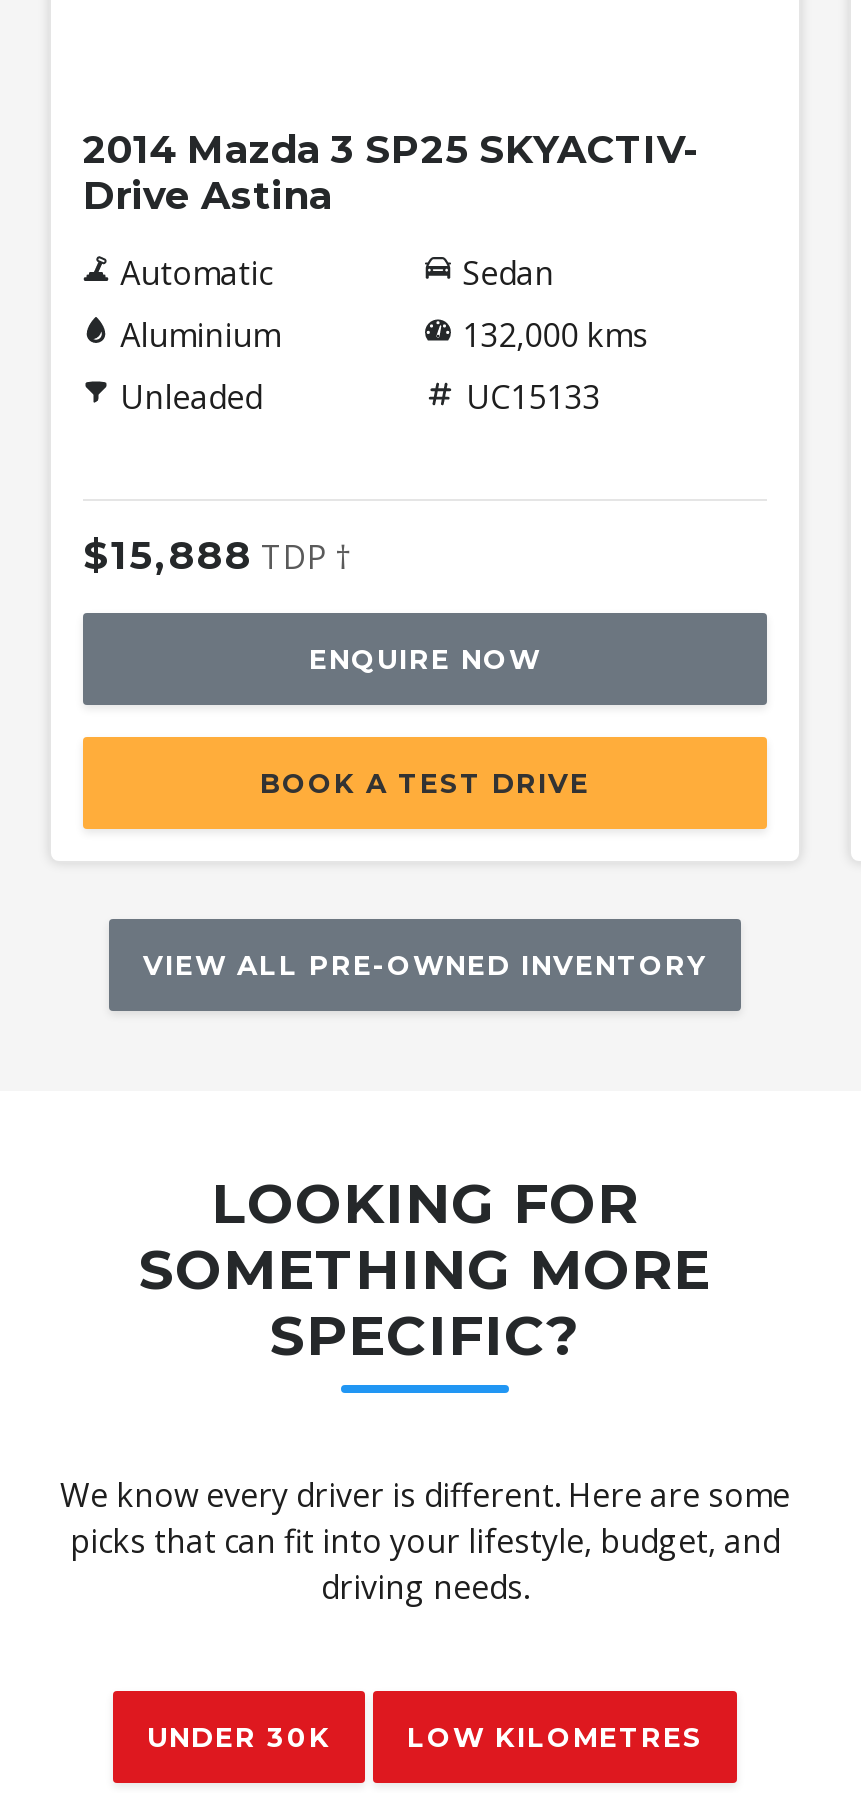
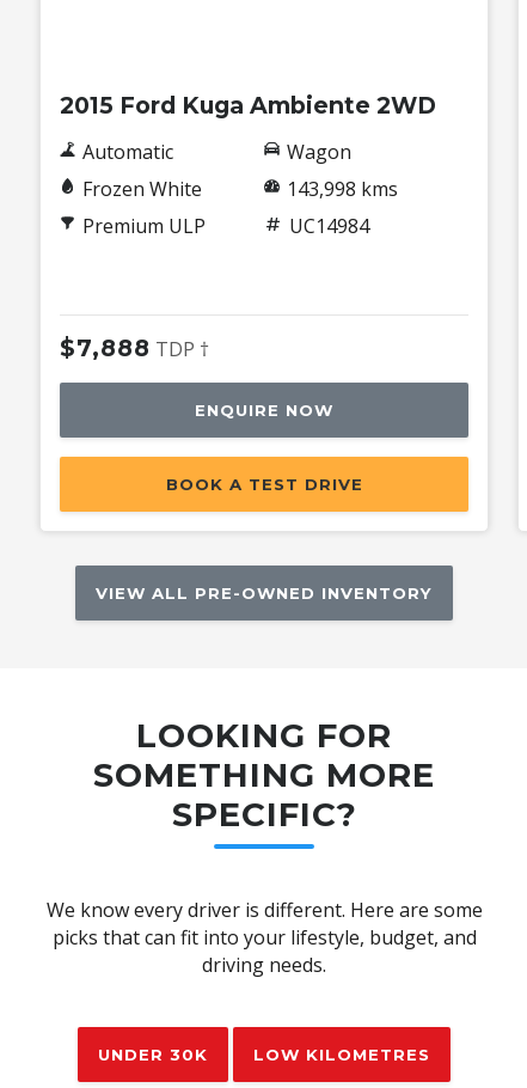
- 2014 Mazda 3 SP25 SKYACTIV-
- Drive Astina
+ 2015 Ford Kuga Ambiente 2WD

moved up: Automatic

- Sedan
- 132,000 kms
- UC15133
+ Wagon
+ 143,998 kms
+ UC14984

- Aluminium
- Unleaded
+ Frozen White
+ Premium ULP

- $15,888 TDP †
+ $7,888 TDP †
